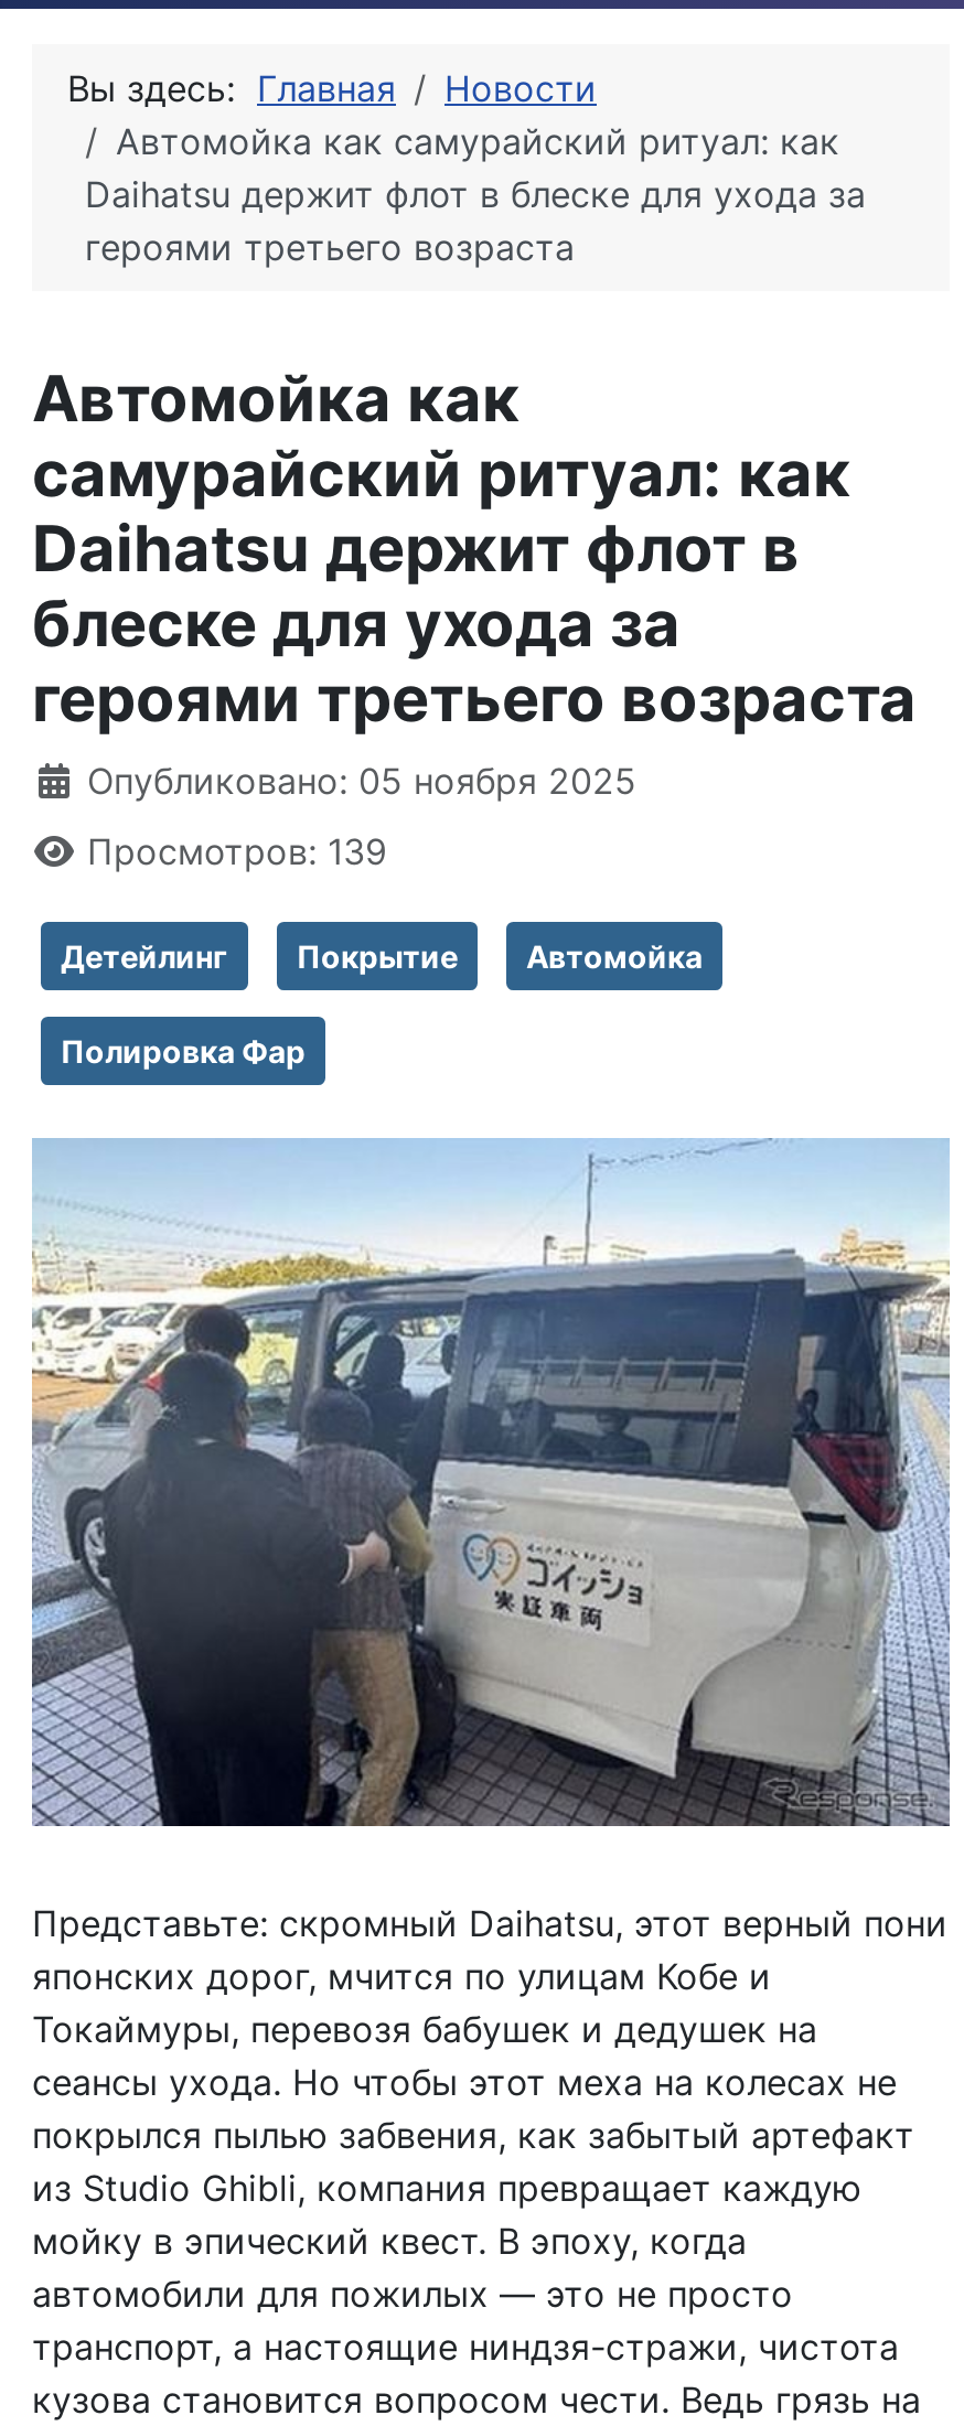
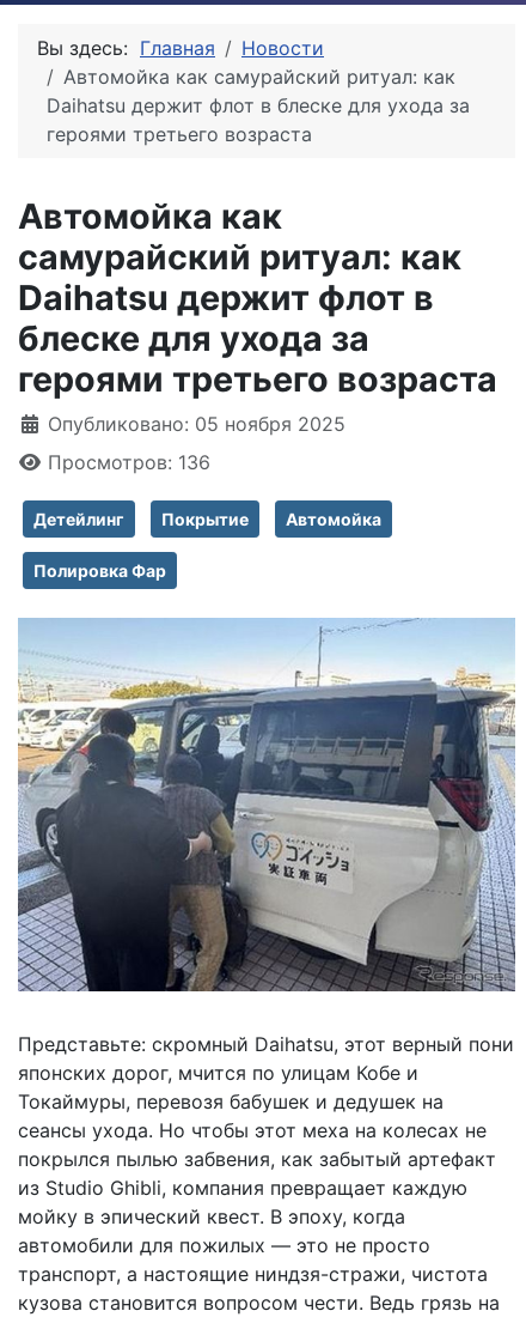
- Просмотров: 139
+ Просмотров: 136
